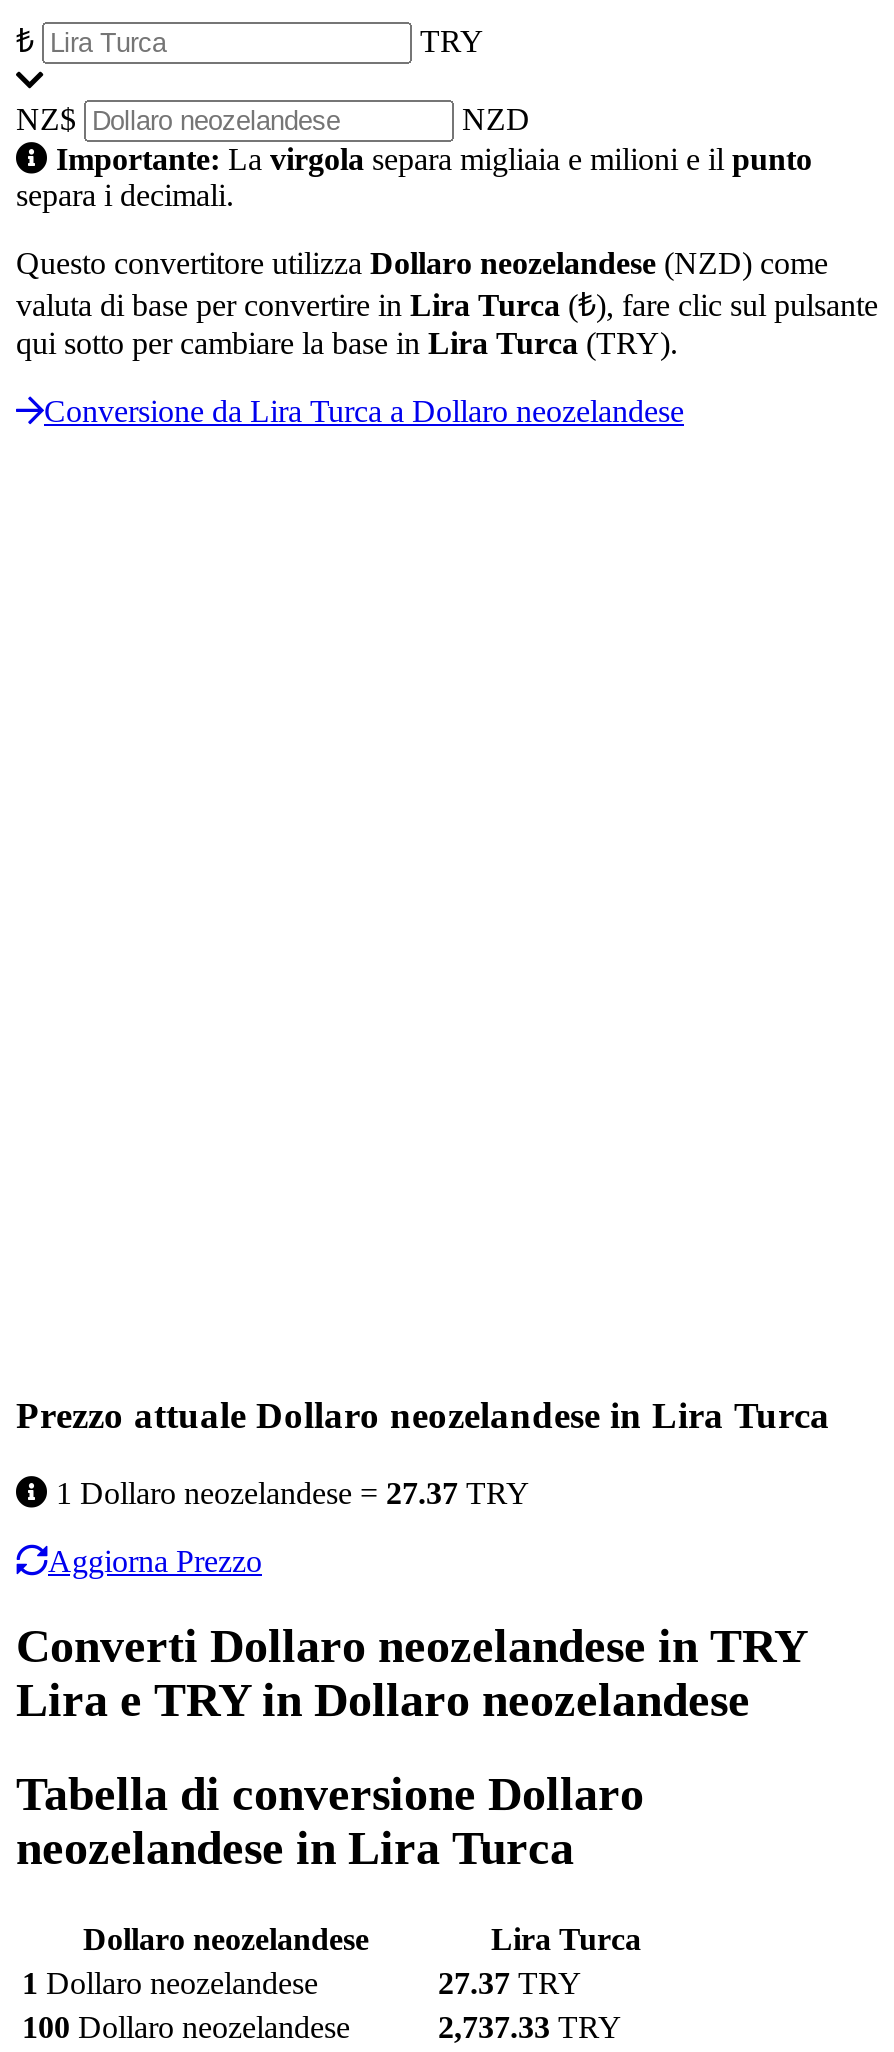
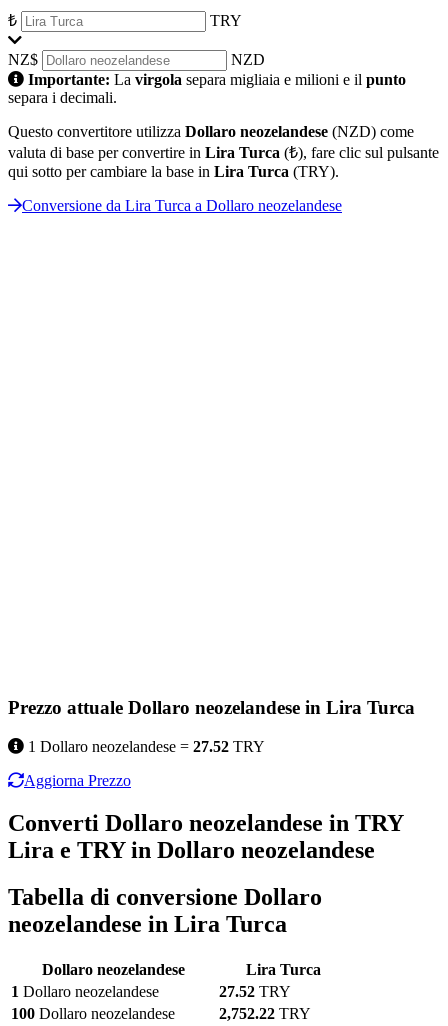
- 1 Dollaro neozelandese = 27.37 TRY
+ 1 Dollaro neozelandese = 27.52 TRY

- 27.37 TRY
+ 27.52 TRY

- 2,737.33 TRY
+ 2,752.22 TRY
